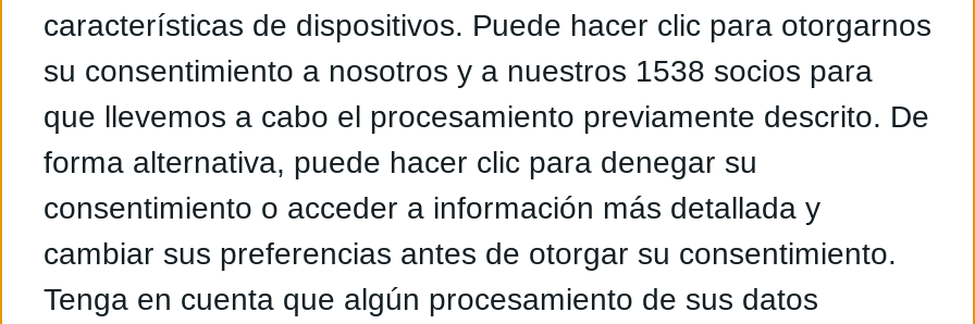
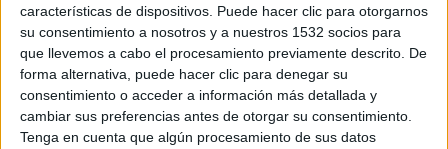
- su consentimiento a nosotros y a nuestros 1538 socios para
+ su consentimiento a nosotros y a nuestros 1532 socios para
